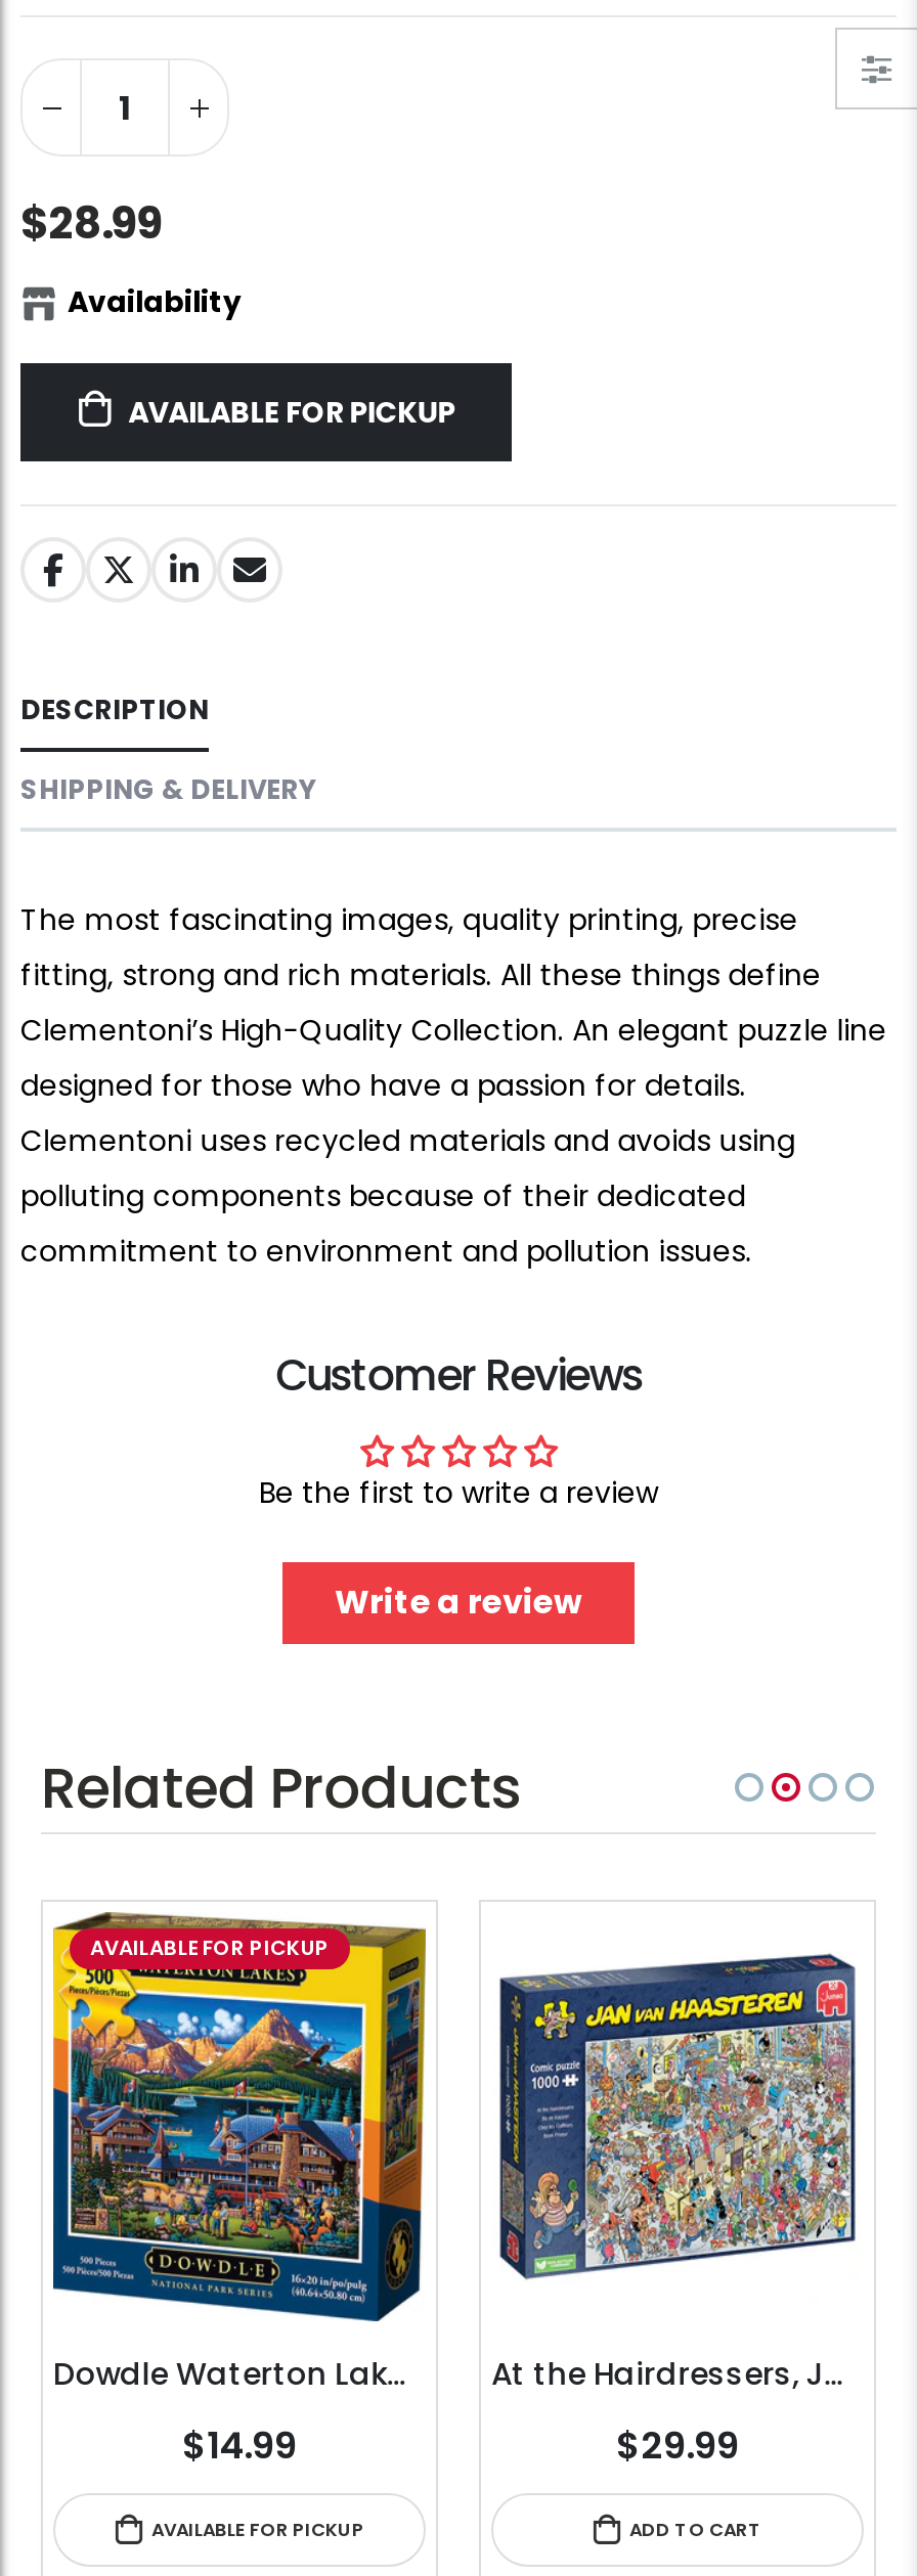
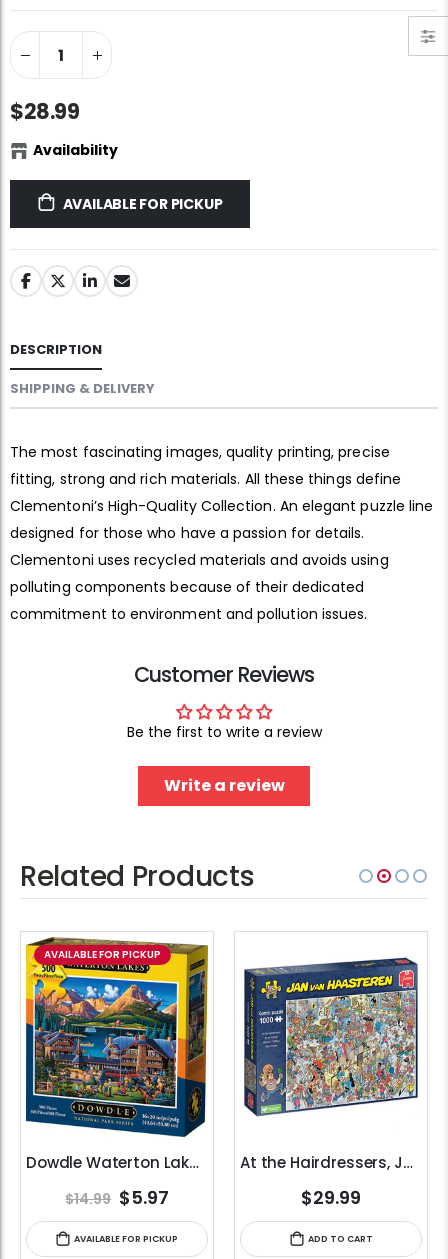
- $14.99
+ $14.99 $5.97
